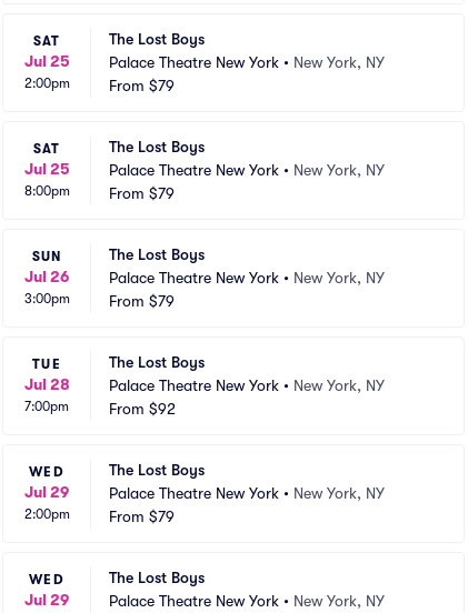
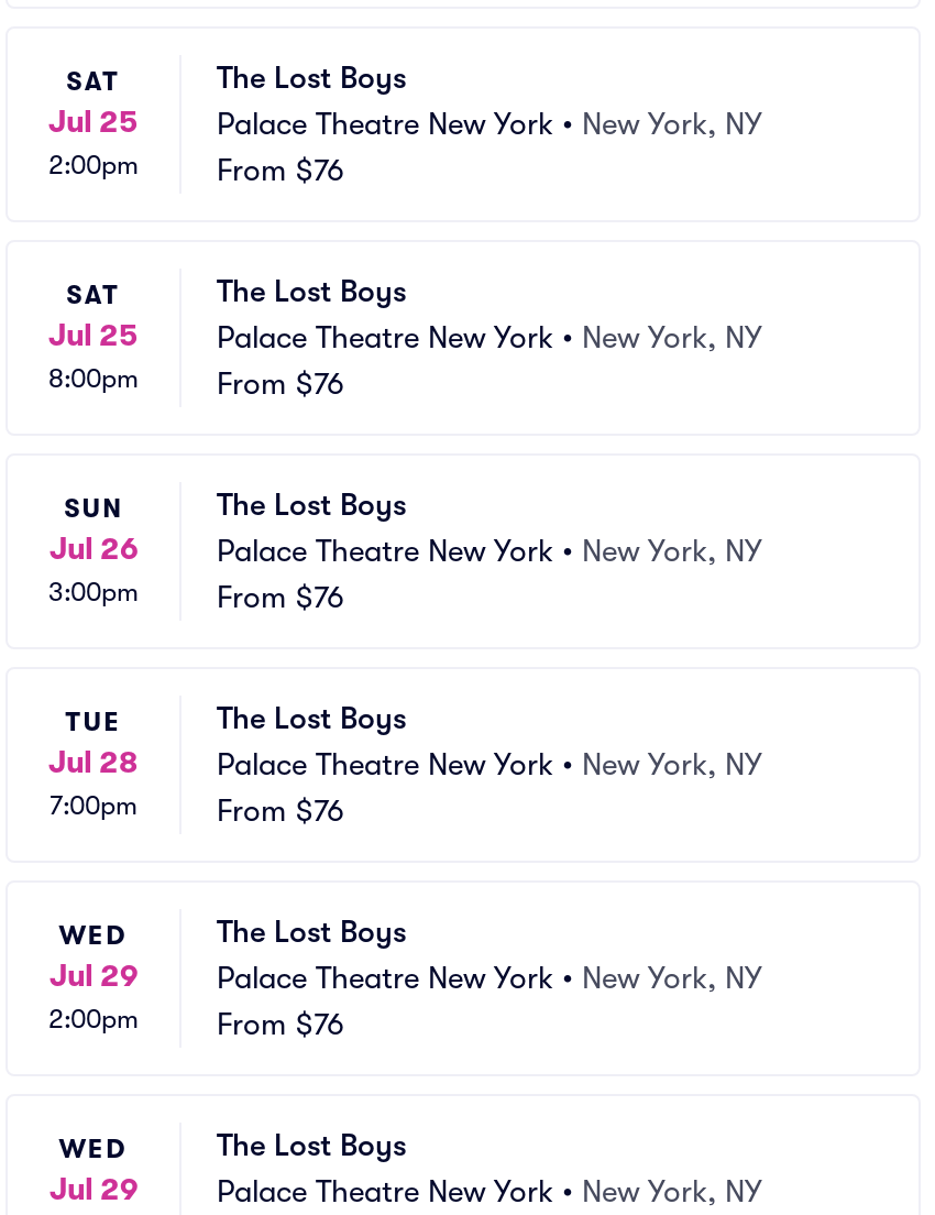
- From $79
+ From $76

- From $79
+ From $76

- From $79
+ From $76

- From $92
+ From $76

- From $79
+ From $76
